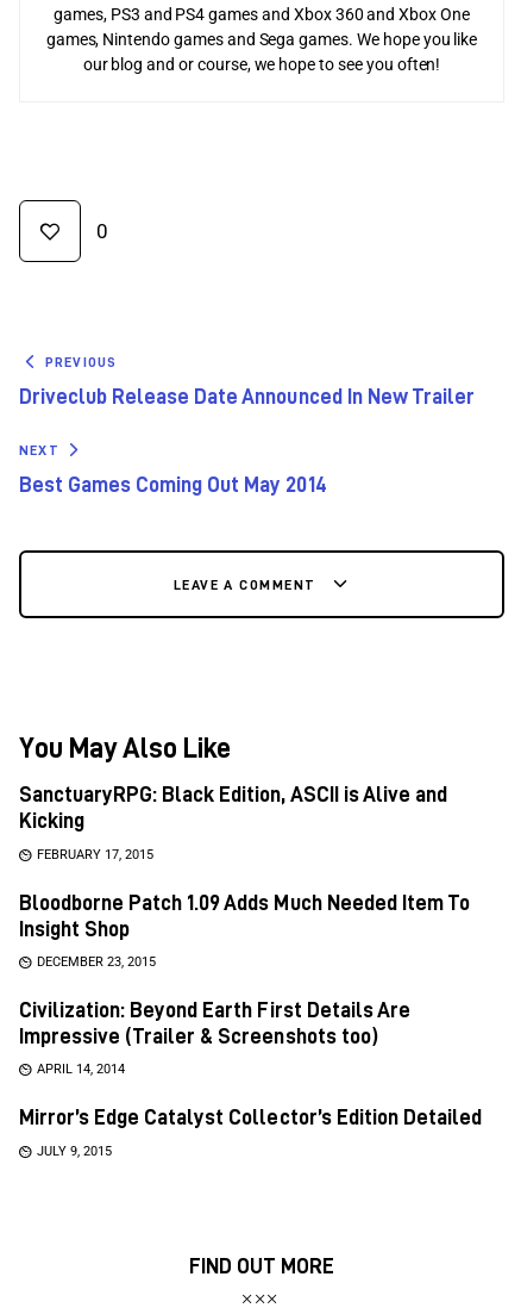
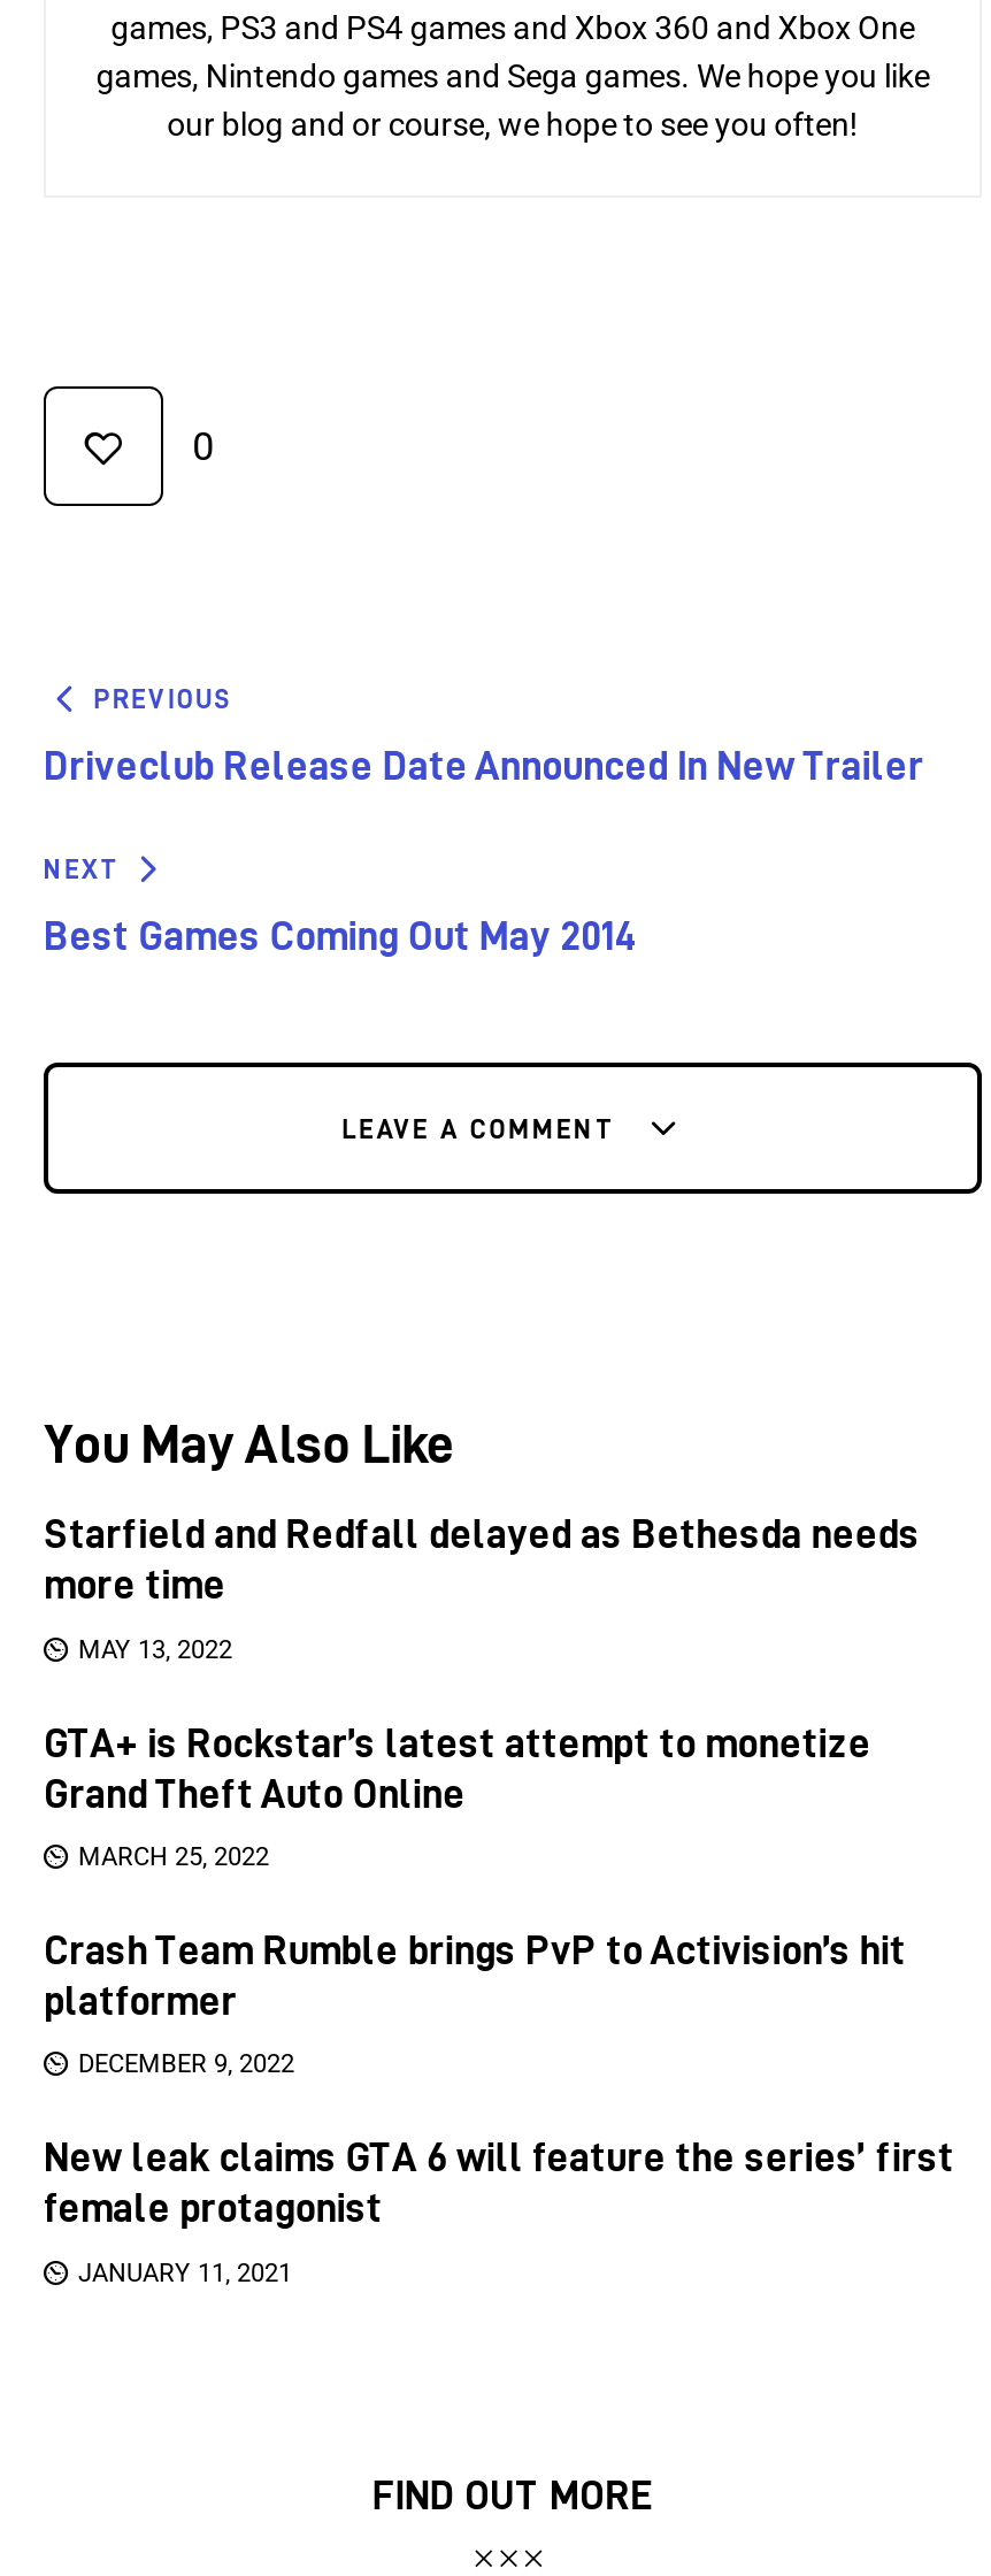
- SanctuaryRPG: Black Edition, ASCII is Alive and
- Kicking
+ Starfield and Redfall delayed as Bethesda needs
+ more time

- FEBRUARY 17, 2015
+ MAY 13, 2022

- Bloodborne Patch 1.09 Adds Much Needed Item To
- Insight Shop
+ GTA+ is Rockstar’s latest attempt to monetize
+ Grand Theft Auto Online

- DECEMBER 23, 2015
+ MARCH 25, 2022

- Civilization: Beyond Earth First Details Are
- Impressive (Trailer & Screenshots too)
+ Crash Team Rumble brings PvP to Activision’s hit
+ platformer

- APRIL 14, 2014
+ DECEMBER 9, 2022

- Mirror’s Edge Catalyst Collector’s Edition Detailed
+ New leak claims GTA 6 will feature the series’ first
+ female protagonist

- JULY 9, 2015
+ JANUARY 11, 2021
